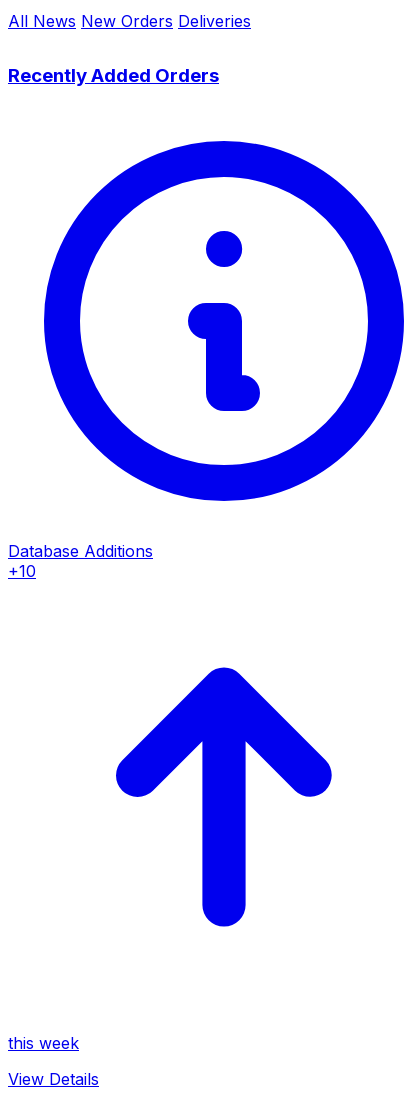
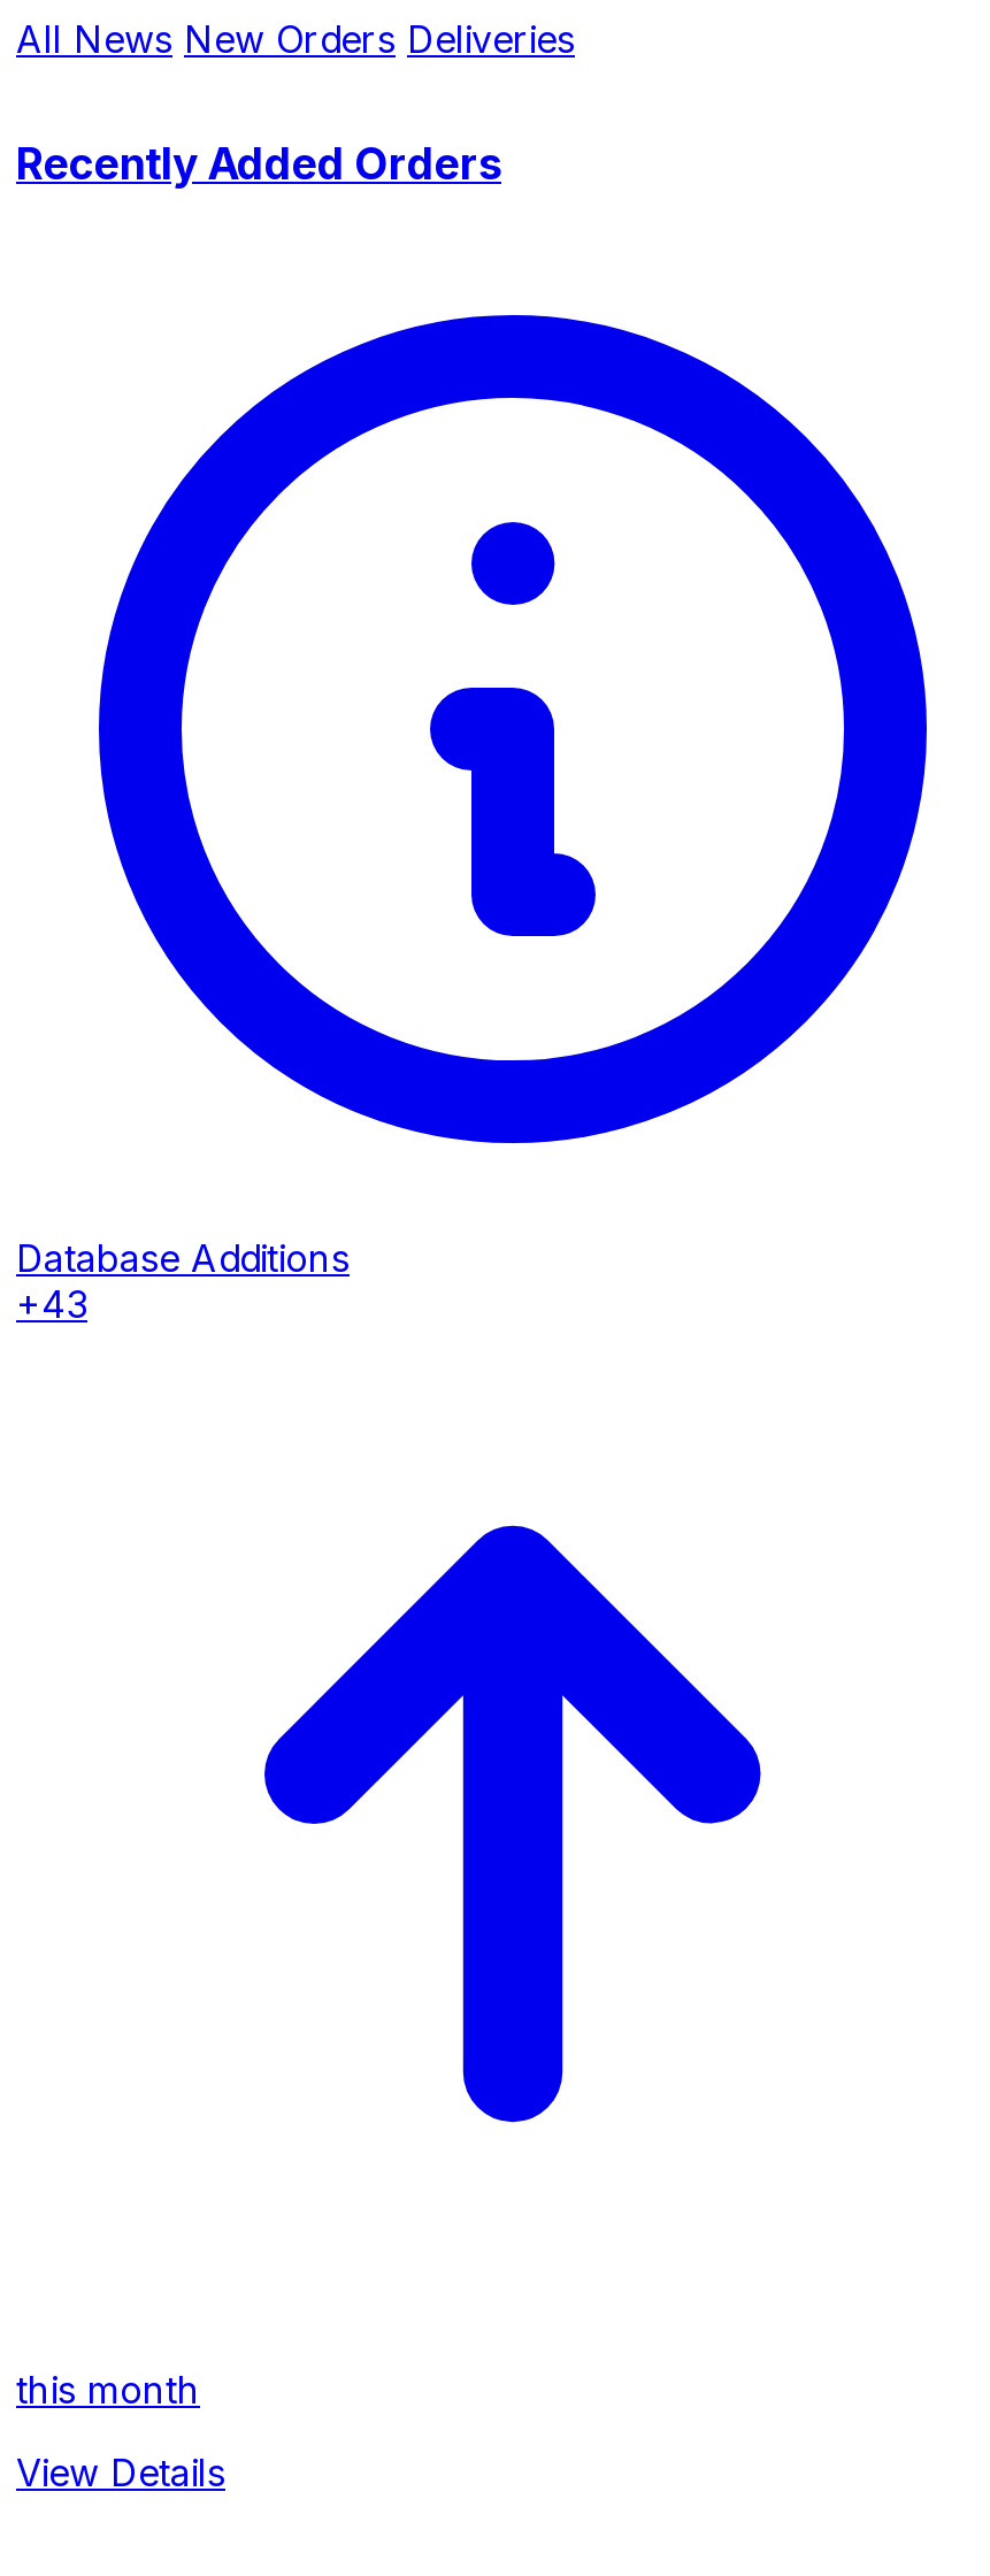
- +10
+ +43

- this week
+ this month
